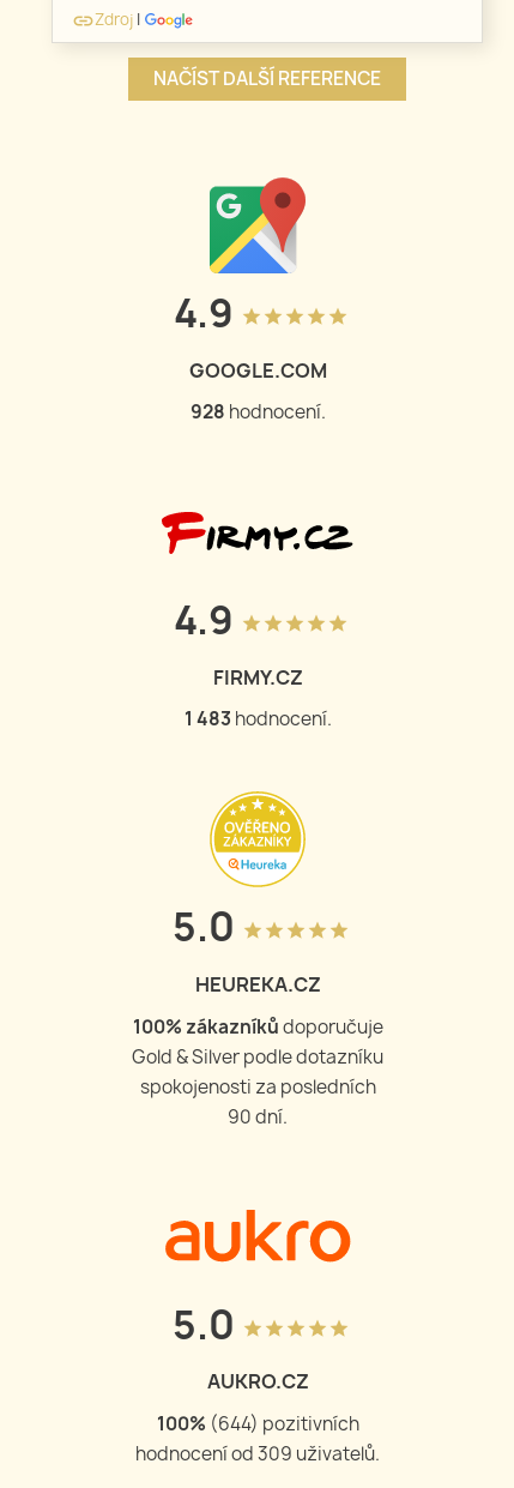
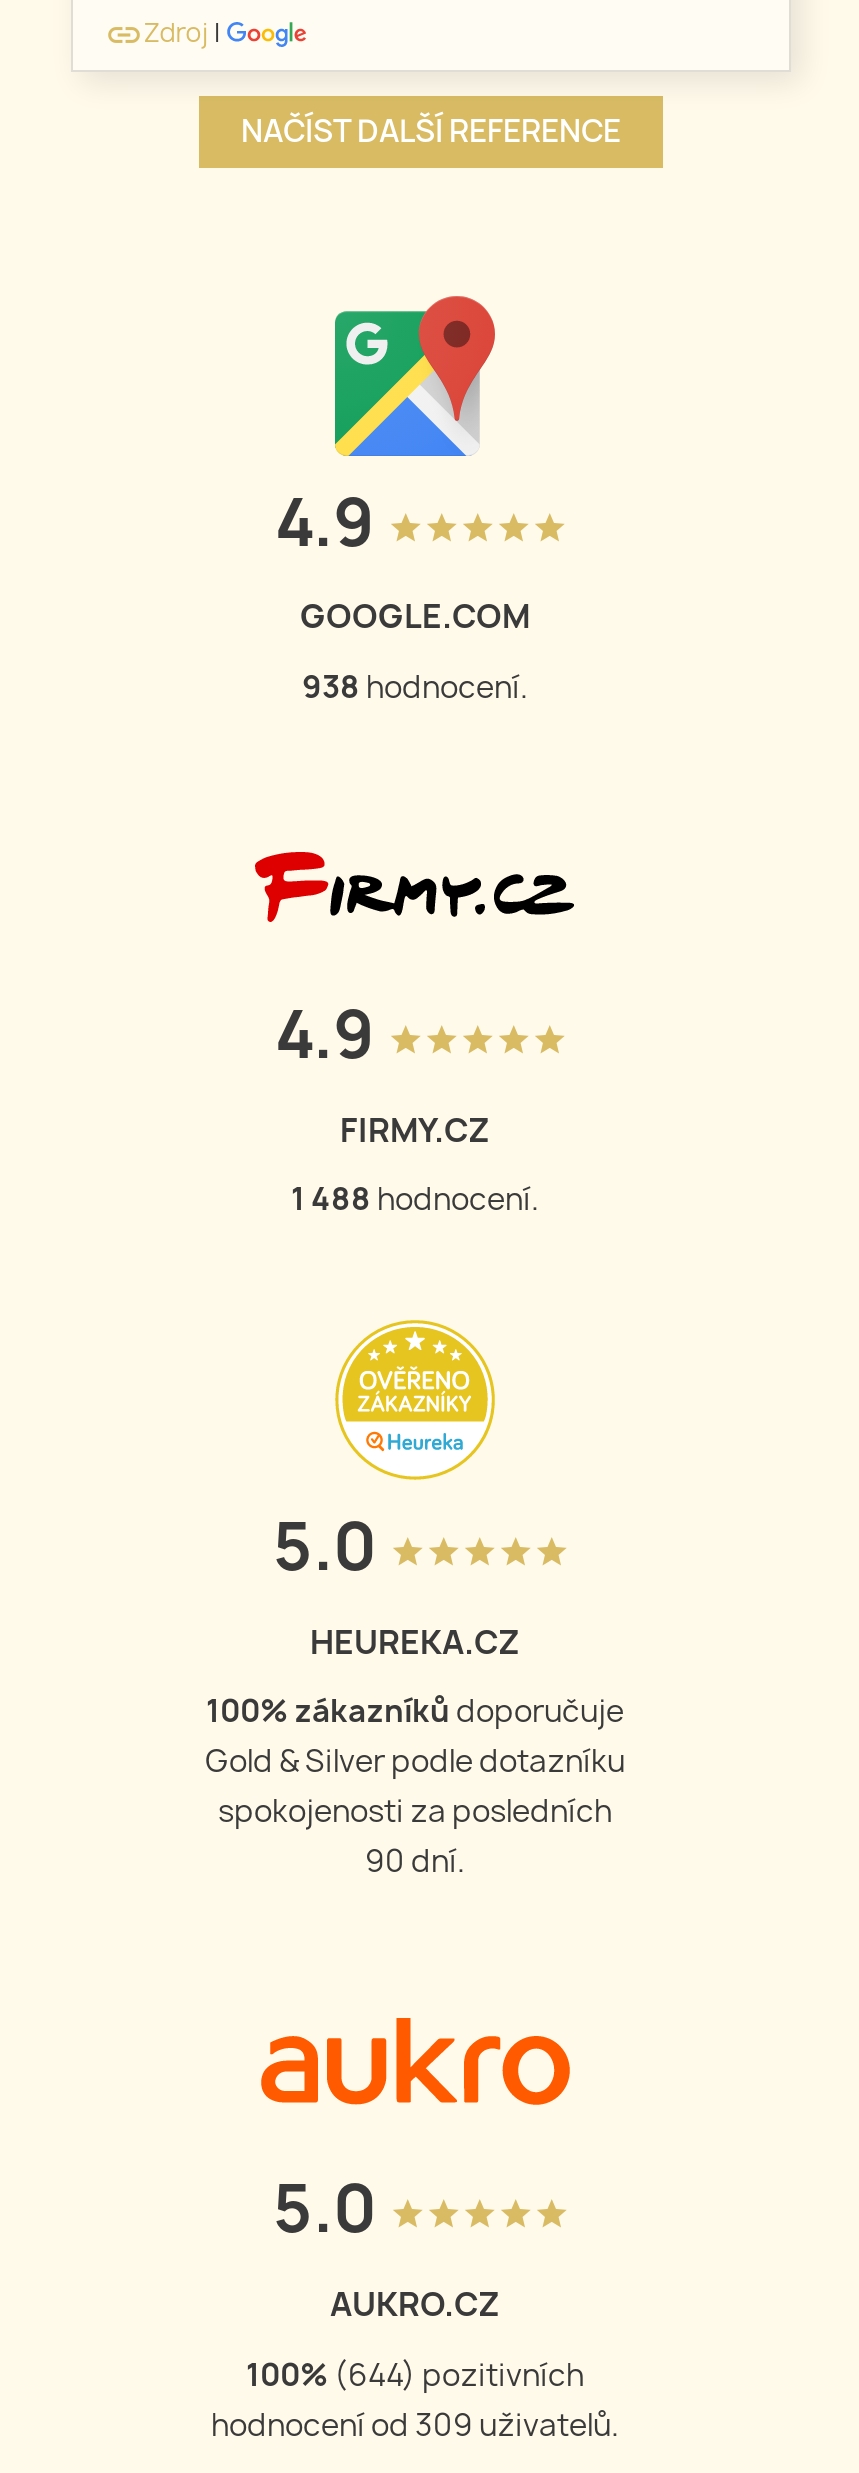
- 928 hodnocení.
+ 938 hodnocení.

- 1 483 hodnocení.
+ 1 488 hodnocení.
